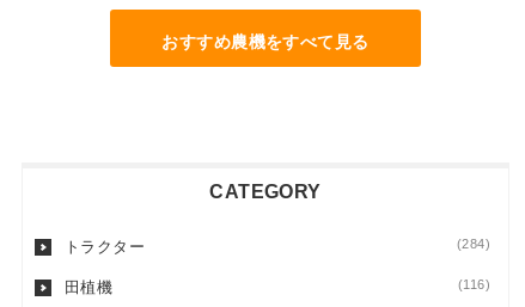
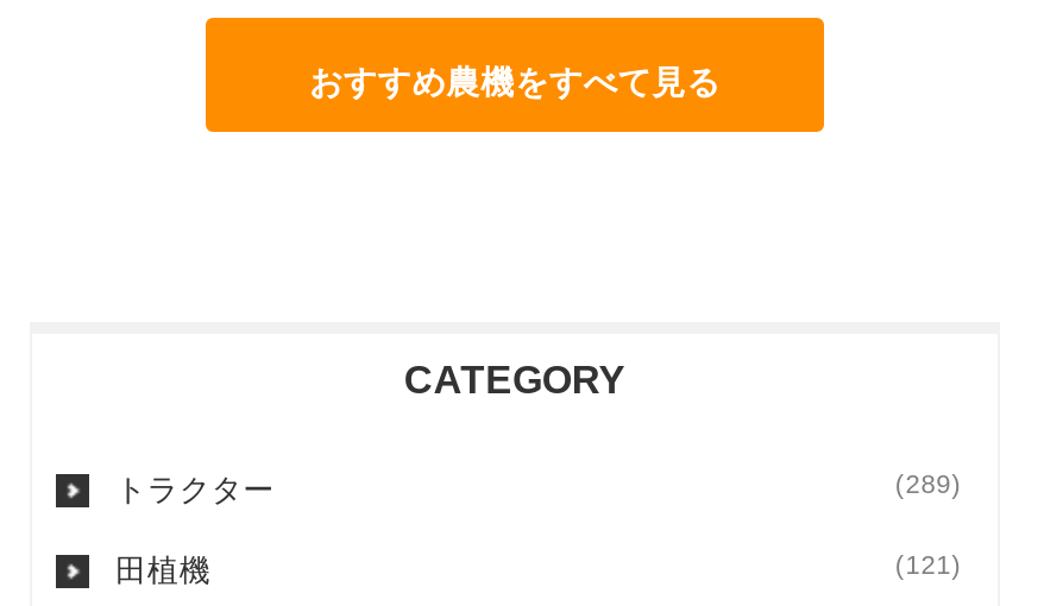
- (284)
+ (289)

- (116)
+ (121)
